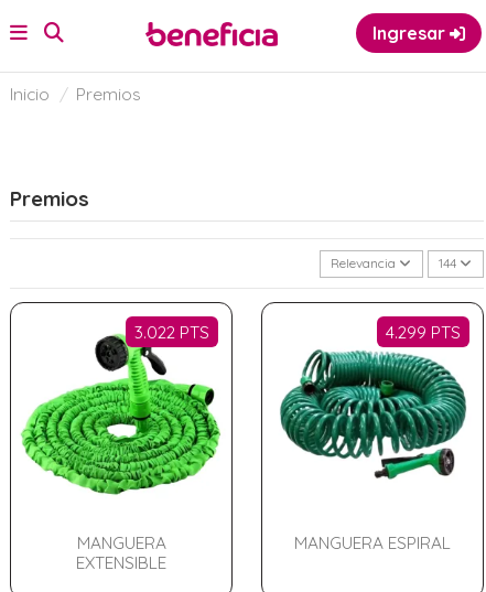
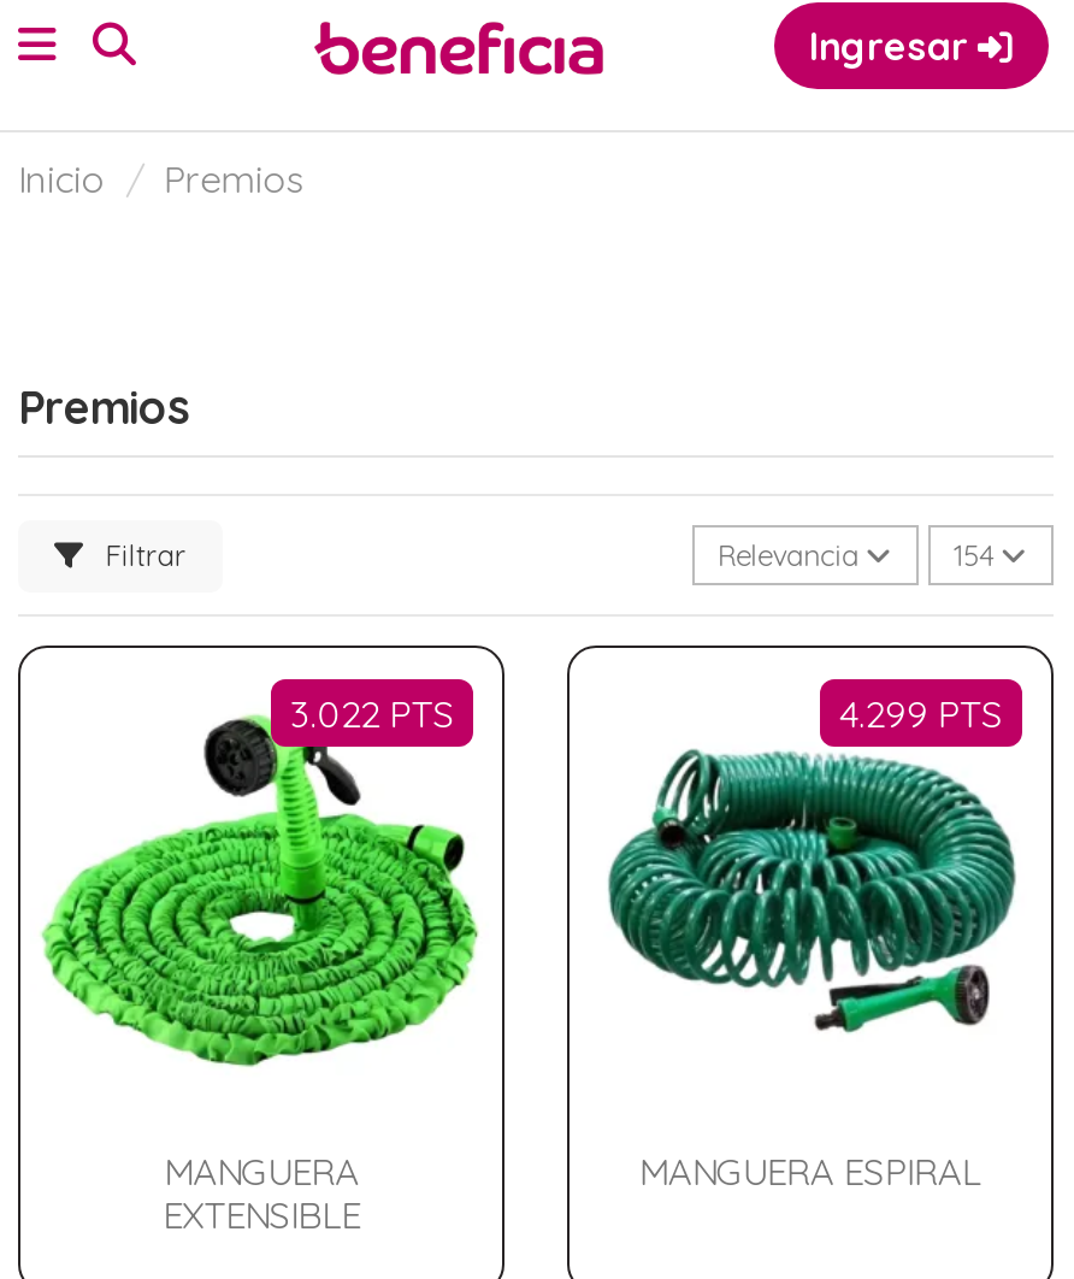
- 144
+ 154

+ Filtrar
